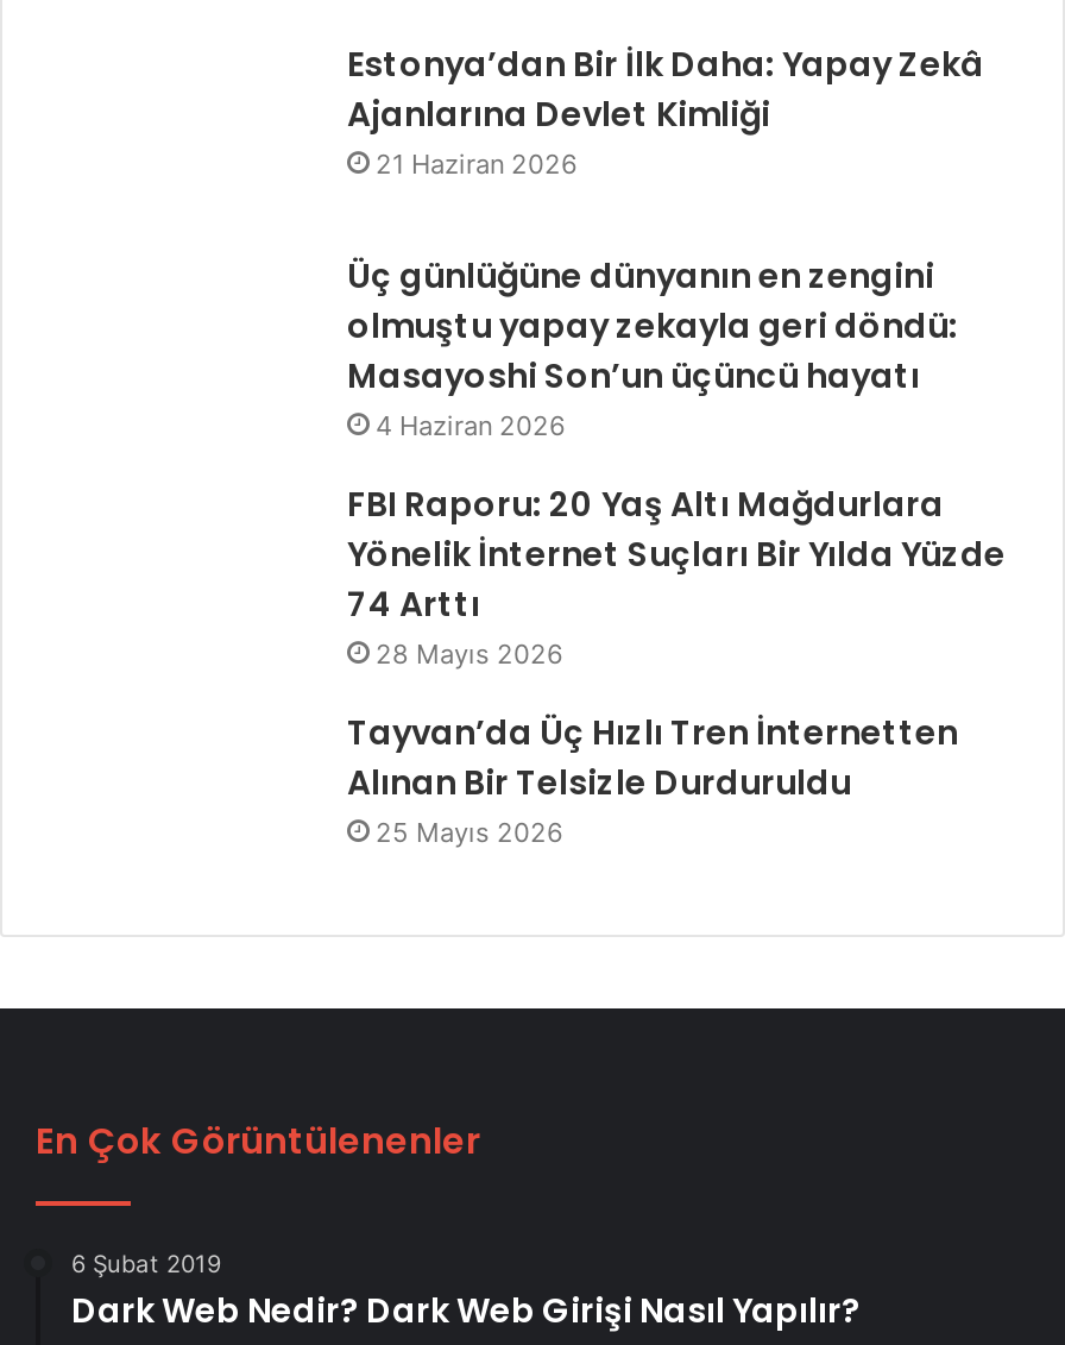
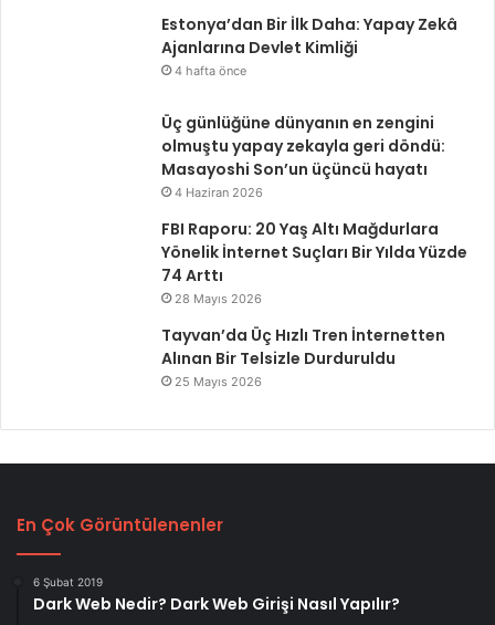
- 21 Haziran 2026
+ 4 hafta önce
